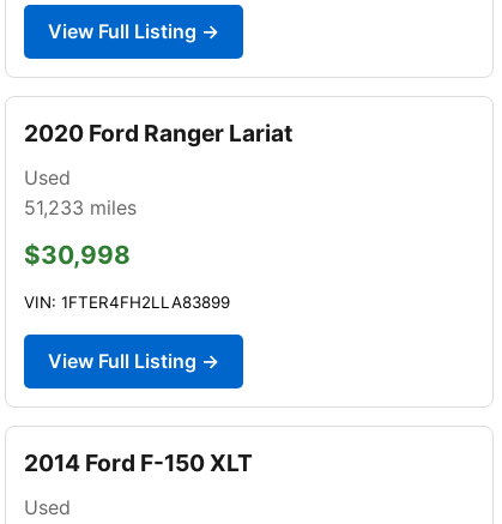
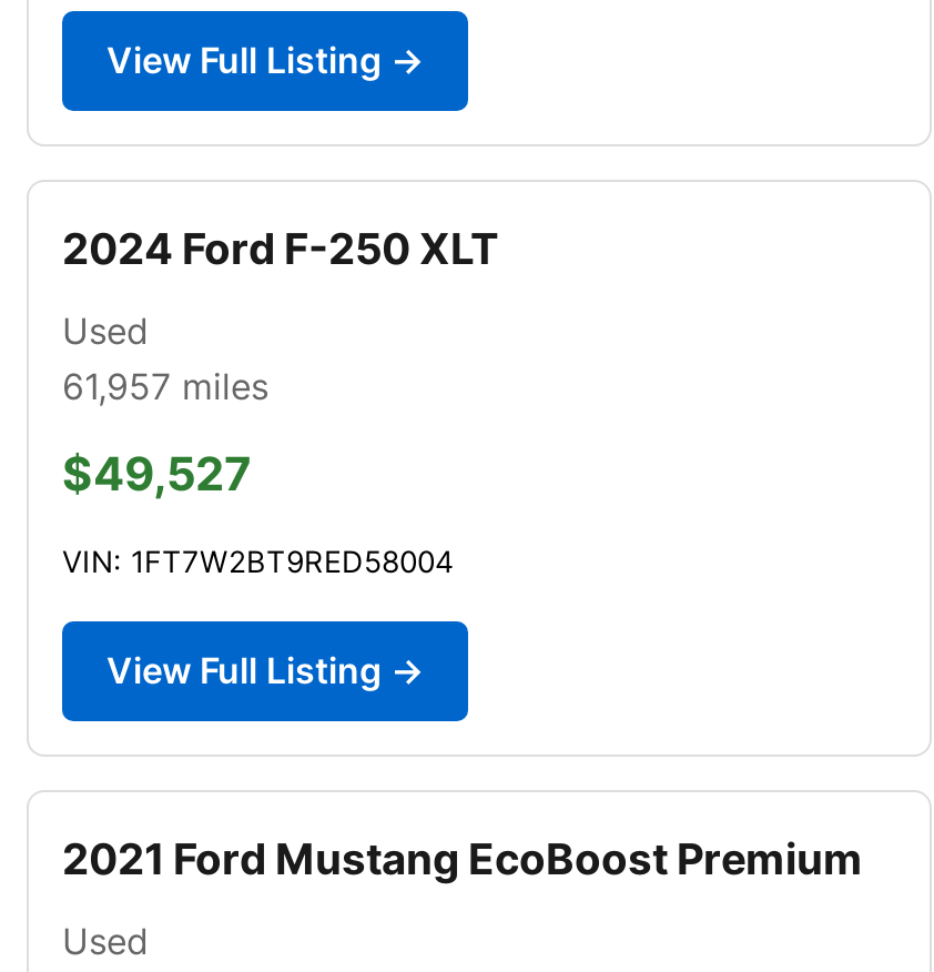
- 2020 Ford Ranger Lariat
+ 2024 Ford F-250 XLT

- 51,233 miles
+ 61,957 miles

- $30,998
+ $49,527

- VIN: 1FTER4FH2LLA83899
+ VIN: 1FT7W2BT9RED58004

- 2014 Ford F-150 XLT
+ 2021 Ford Mustang EcoBoost Premium
